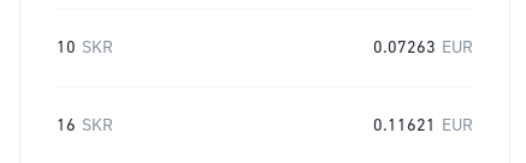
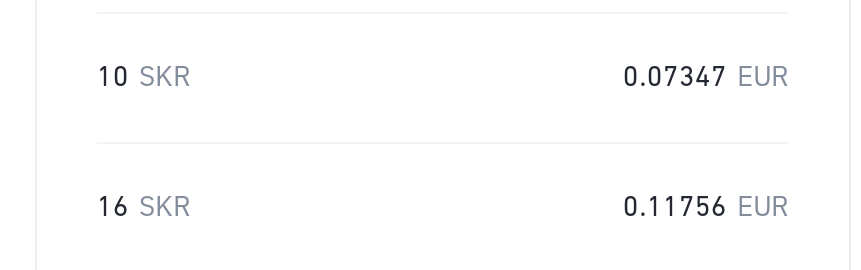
- 0.07263 EUR
+ 0.07347 EUR

- 0.11621 EUR
+ 0.11756 EUR
